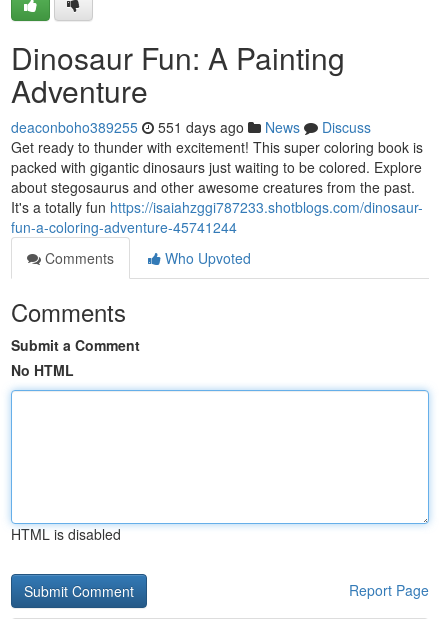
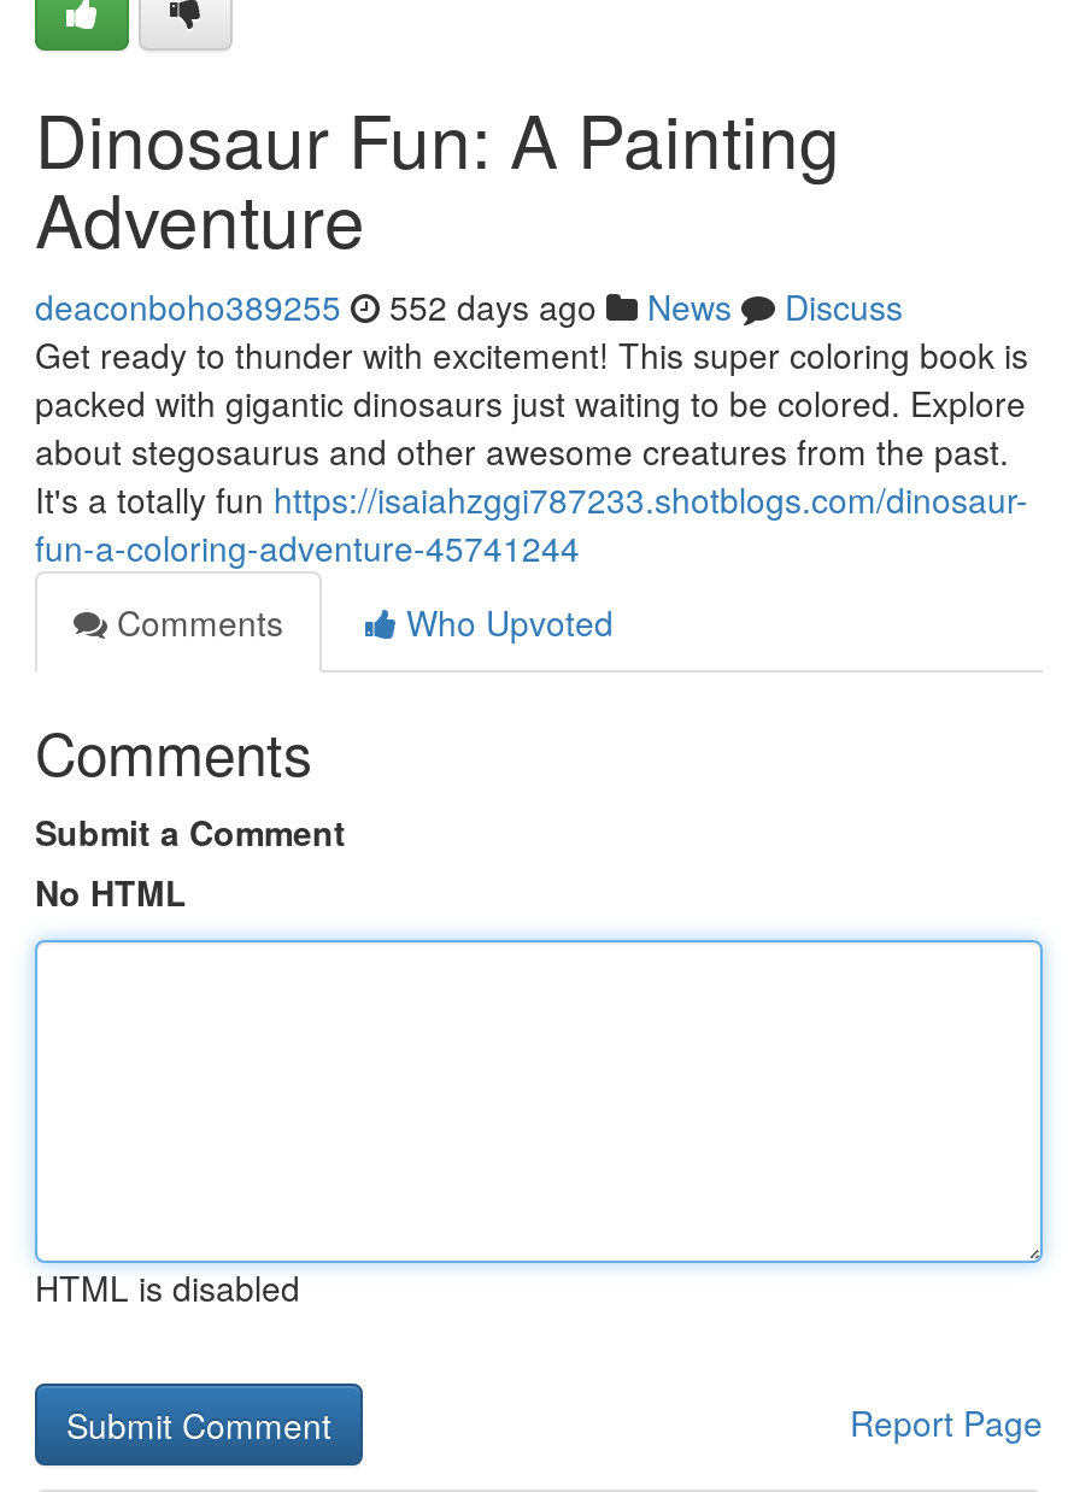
- deaconboho389255 551 days ago News Discuss
+ deaconboho389255 552 days ago News Discuss
